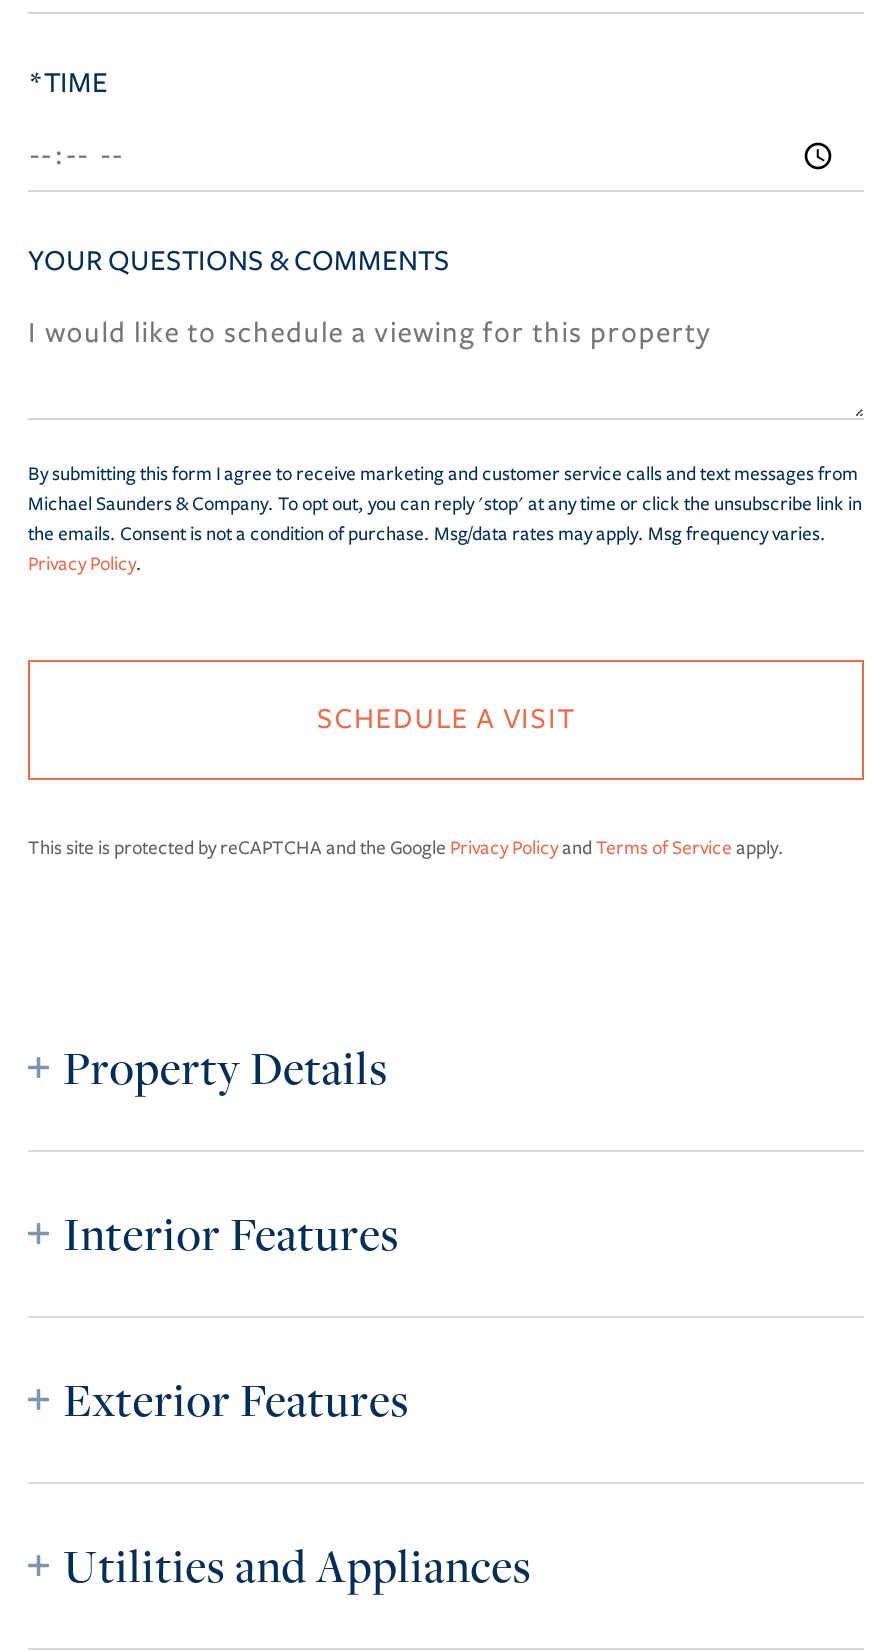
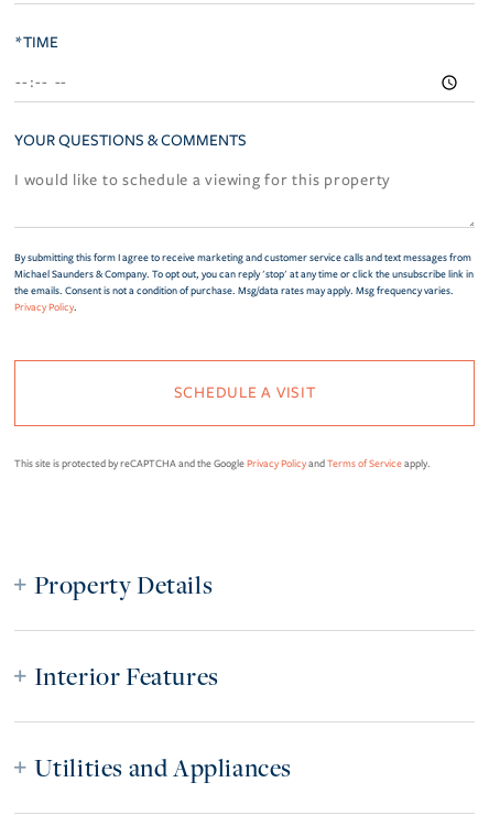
- Exterior Features
